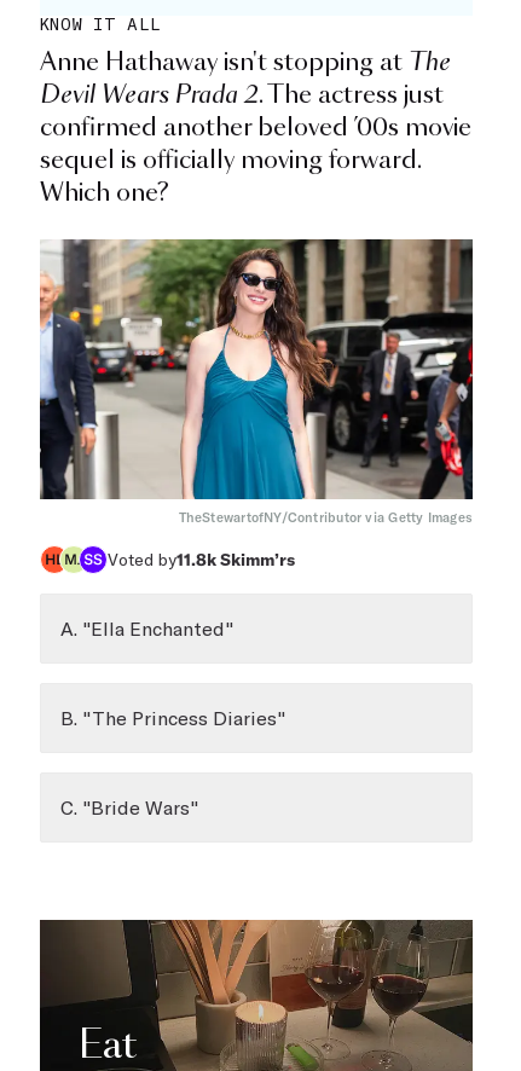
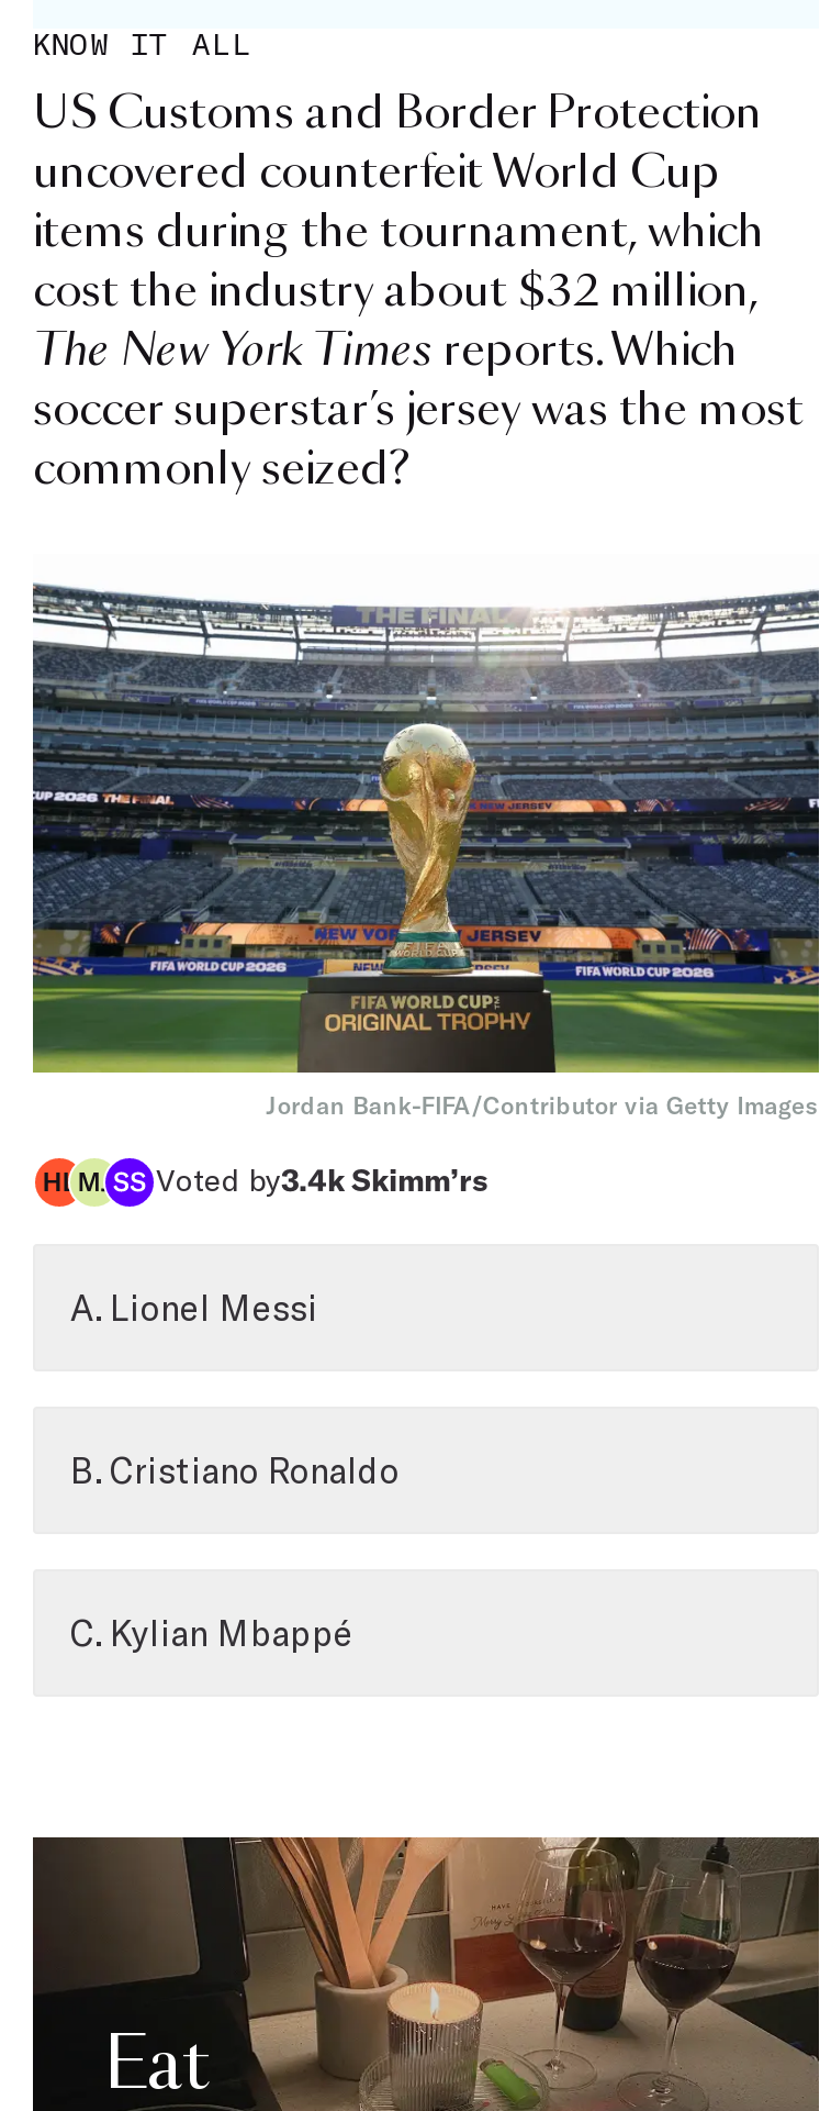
- Anne Hathaway isn't stopping at The
- Devil Wears Prada 2. The actress just
- confirmed another beloved ’00s movie
- sequel is officially moving forward.
- Which one?
+ US Customs and Border Protection
+ uncovered counterfeit World Cup
+ items during the tournament, which
+ cost the industry about $32 million,
+ The New York Times reports. Which
+ soccer superstar’s jersey was the most
+ commonly seized?

- [image]
- TheStewartofNY/Contributor via Getty Images
+ [image]
+ Jordan Bank-FIFA/Contributor via Getty Images

- Voted by11.8kSkimm’rs
+ Voted by3.4kSkimm’rs

- A. "Ella Enchanted"
+ A. Lionel Messi

- B. "The Princess Diaries"
+ B. Cristiano Ronaldo

- C. "Bride Wars"
+ C. Kylian Mbappé
